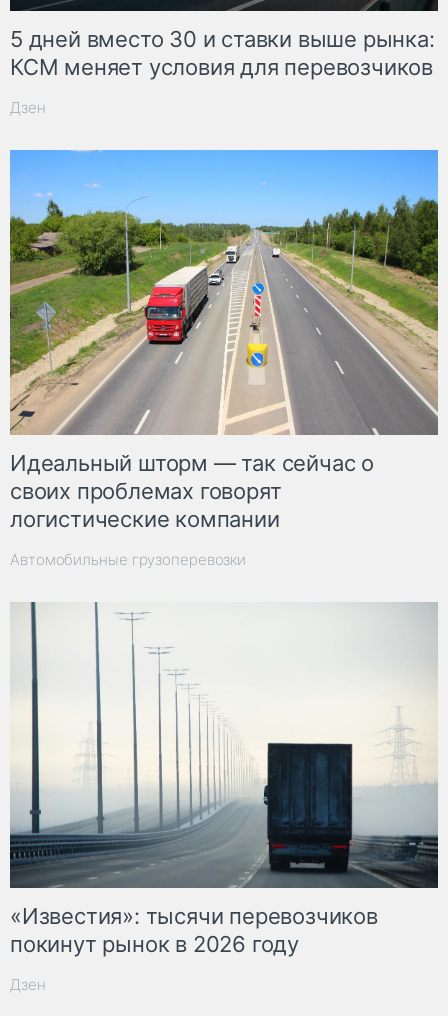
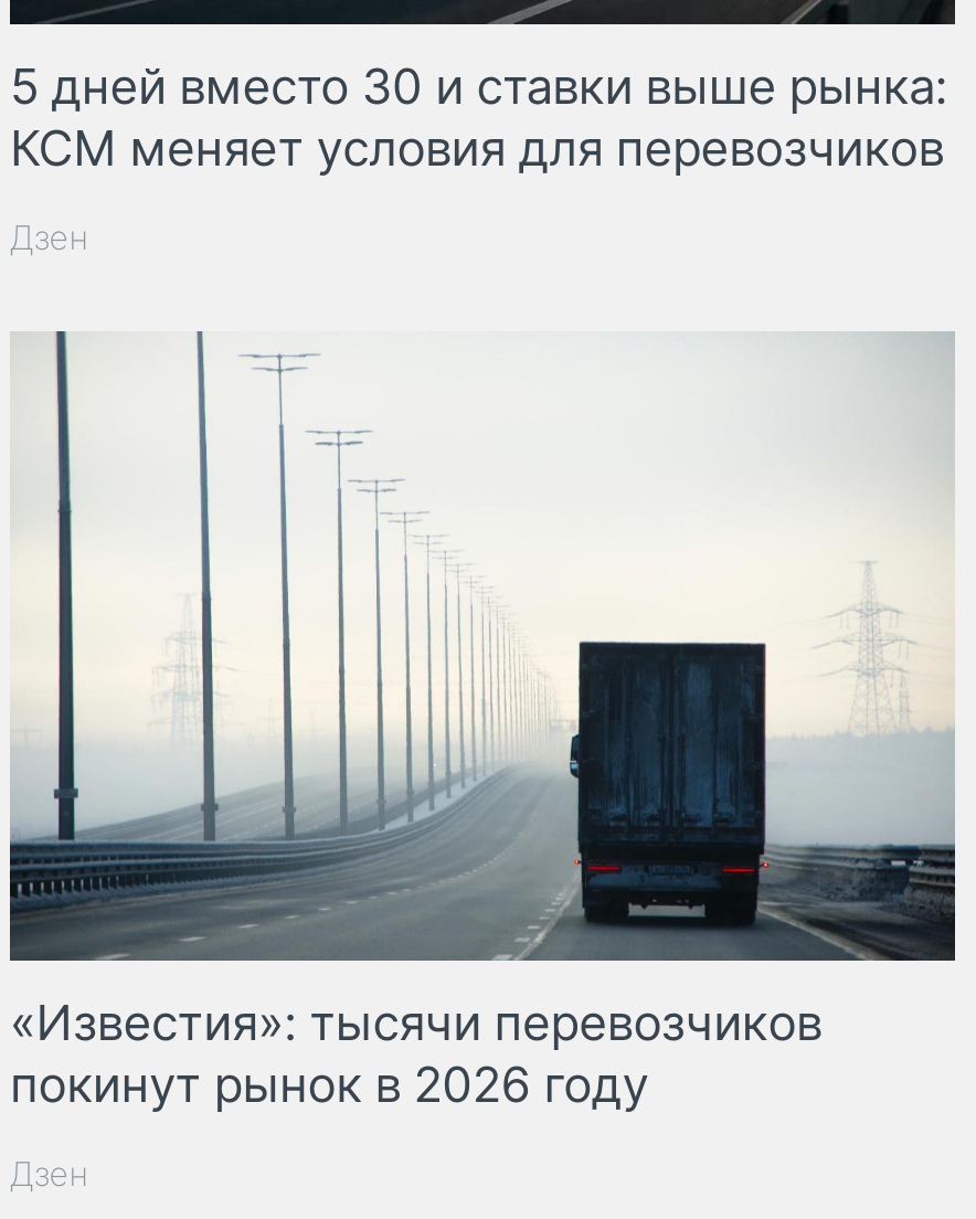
- [image]
- Идеальный шторм — так сейчас о
- своих проблемах говорят
- логистические компании
- Автомобильные грузоперевозки
